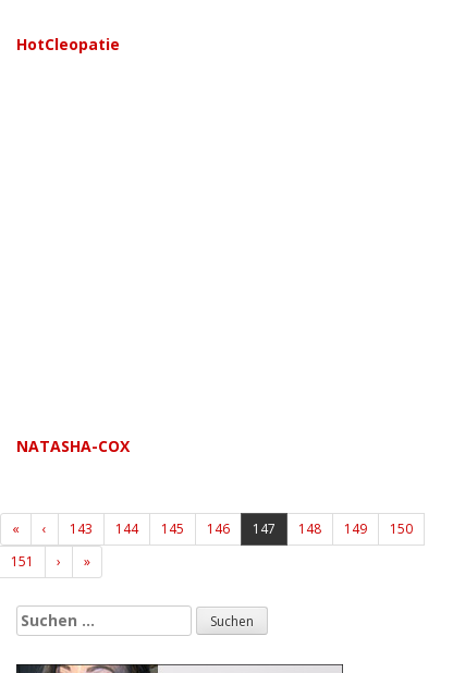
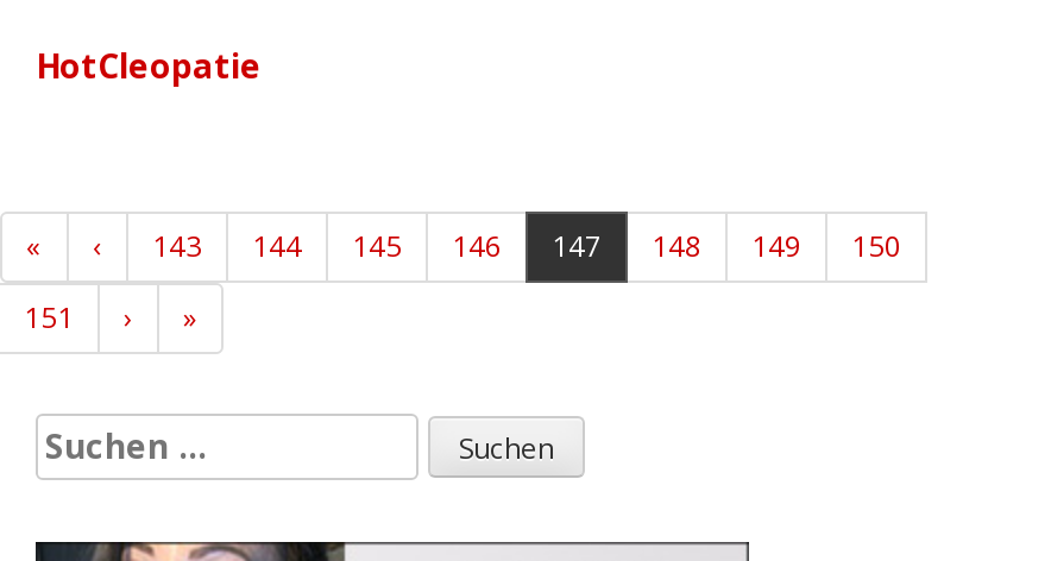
- NATASHA-COX
